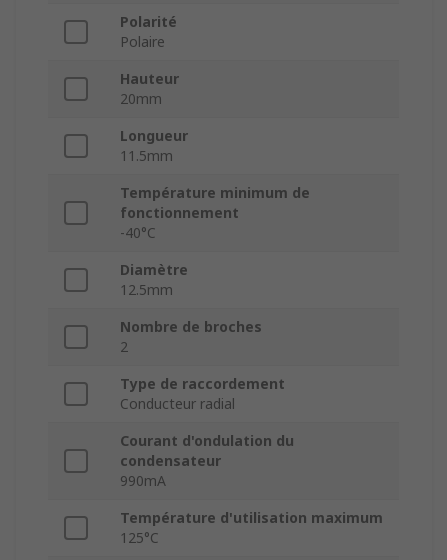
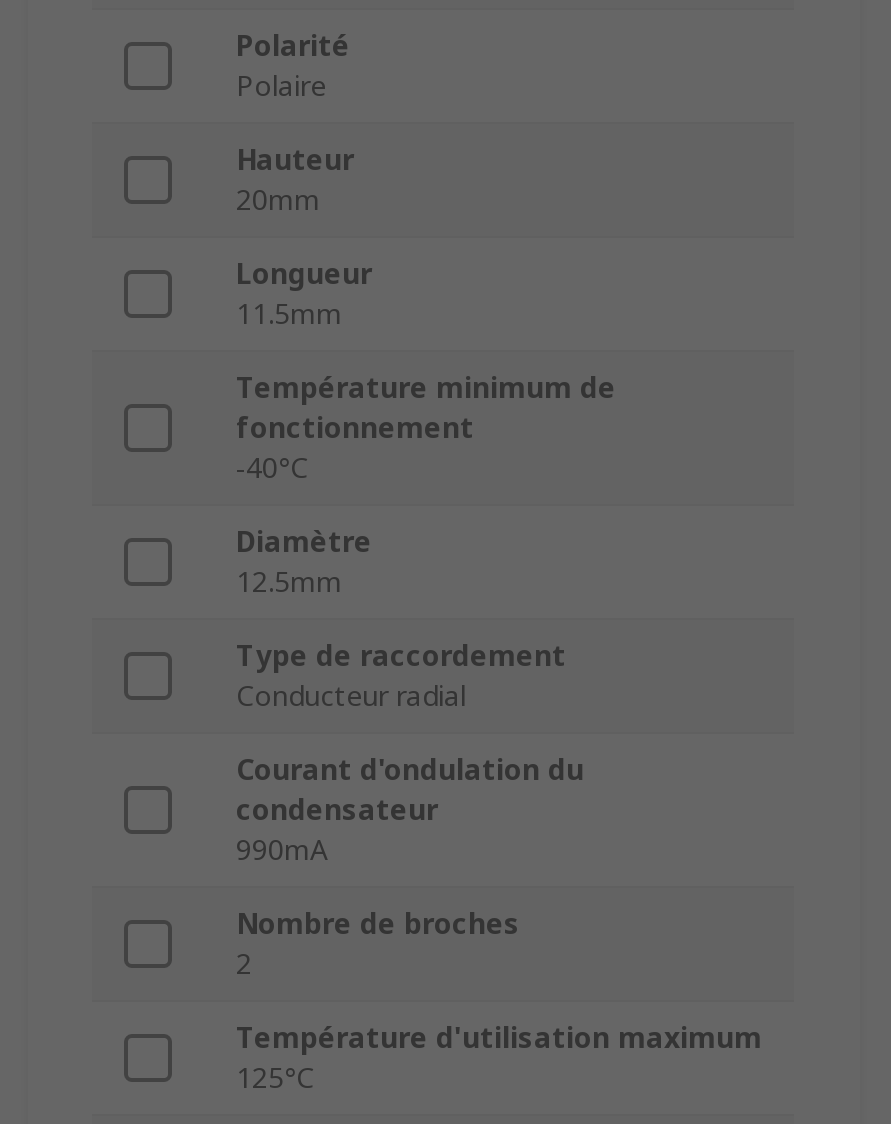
moved down: Nombre de broches | 2

moved up: Type de raccordement | Conducteur radial | Courant d'ondulation du | condensateur | 990mA
